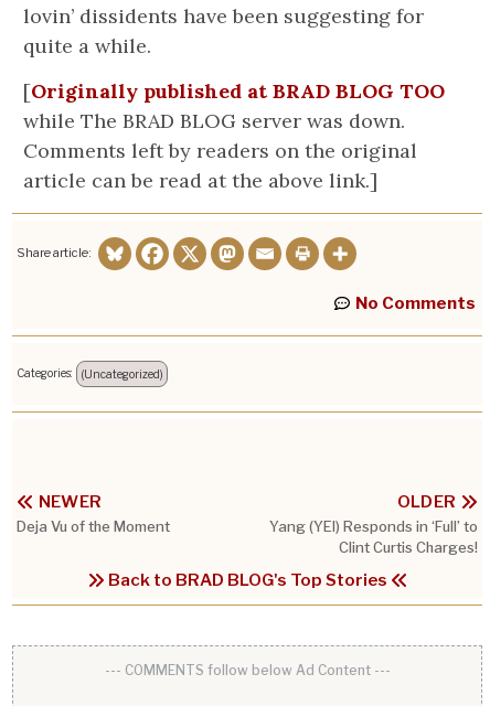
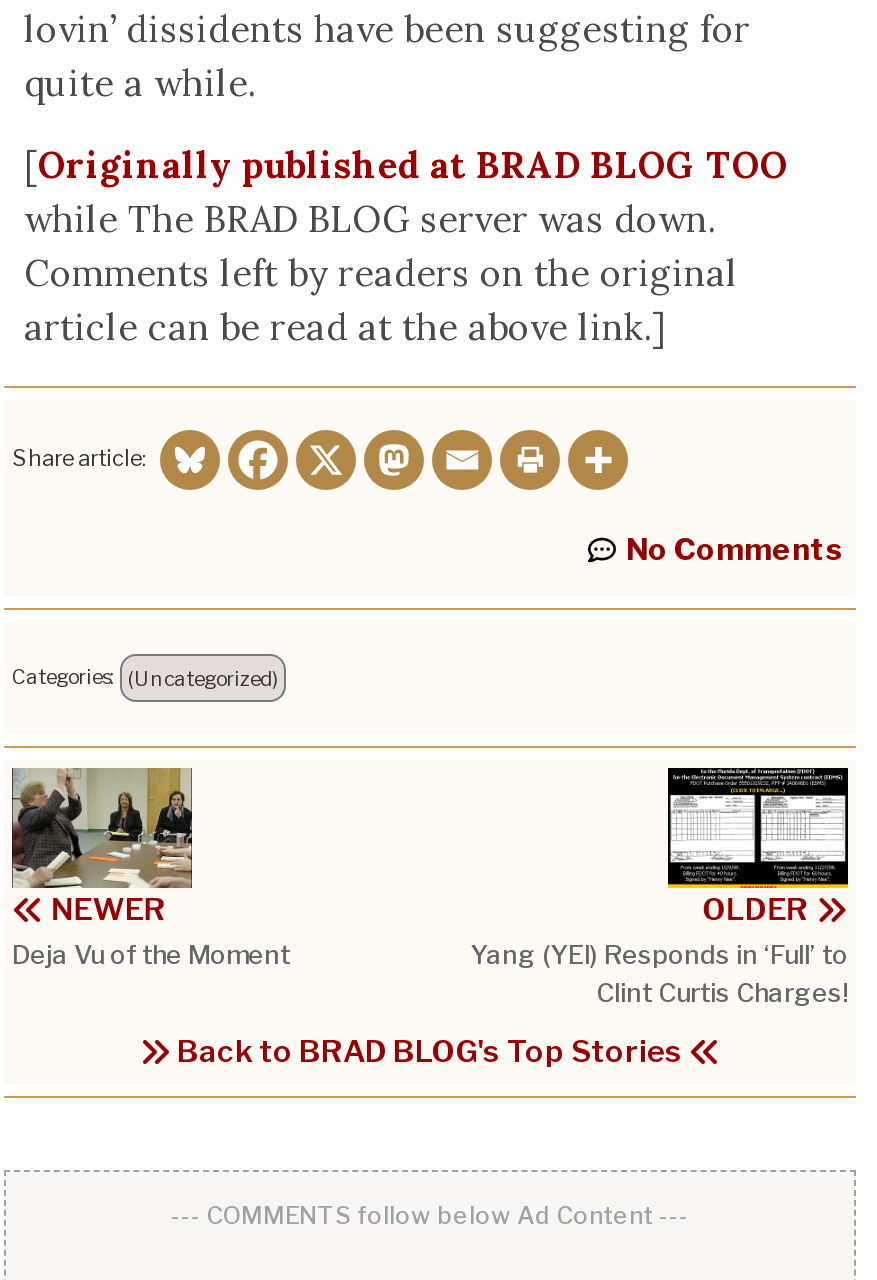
+ [image]

+ [image]
